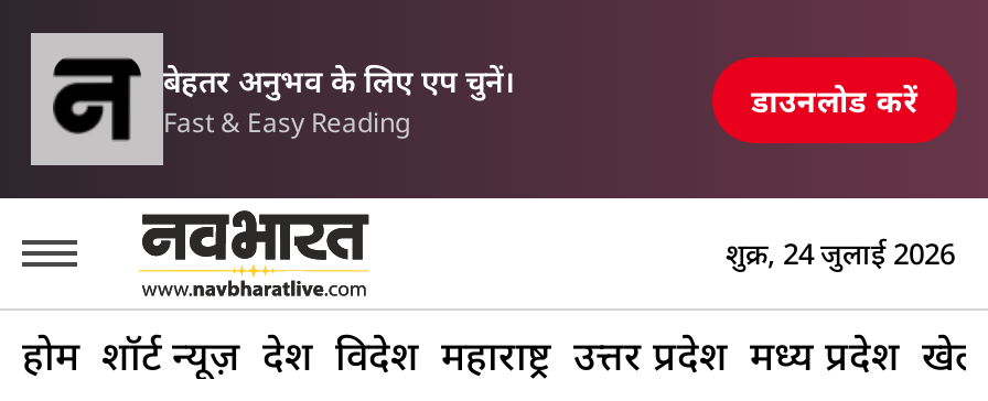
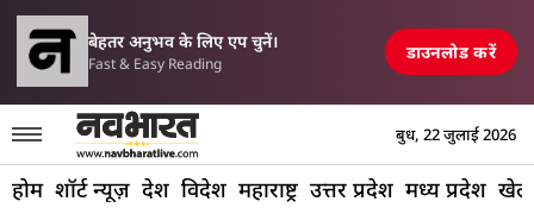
- शुक्र, 24 जुलाई 2026
+ बुध, 22 जुलाई 2026
